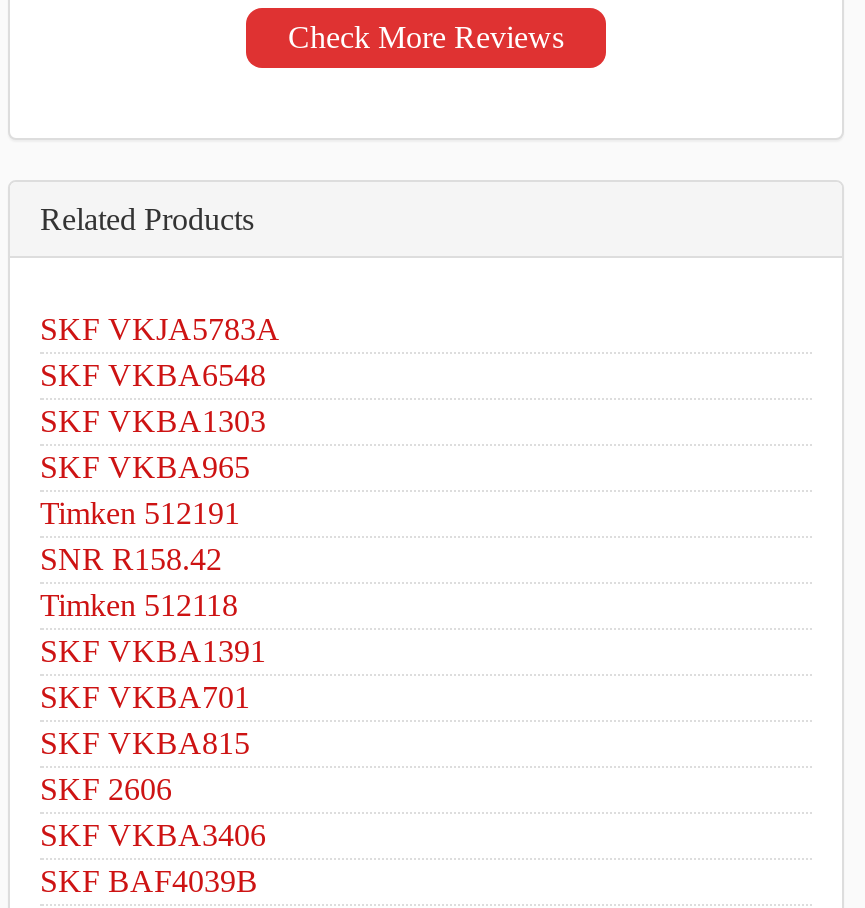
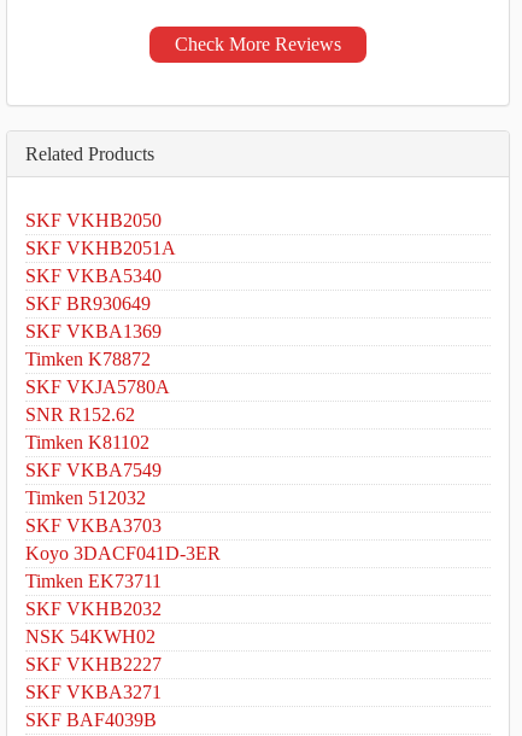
- SKF VKJA5783A
- SKF VKBA6548
- SKF VKBA1303
- SKF VKBA965
- Timken 512191
- SNR R158.42
- Timken 512118
- SKF VKBA1391
- SKF VKBA701
- SKF VKBA815
- SKF 2606
- SKF VKBA3406
+ SKF VKHB2050
+ SKF VKHB2051A
+ SKF VKBA5340
+ SKF BR930649
+ SKF VKBA1369
+ Timken K78872
+ SKF VKJA5780A
+ SNR R152.62
+ Timken K81102
+ SKF VKBA7549
+ Timken 512032
+ SKF VKBA3703
+ Koyo 3DACF041D-3ER
+ Timken EK73711
+ SKF VKHB2032
+ NSK 54KWH02
+ SKF VKHB2227
+ SKF VKBA3271
